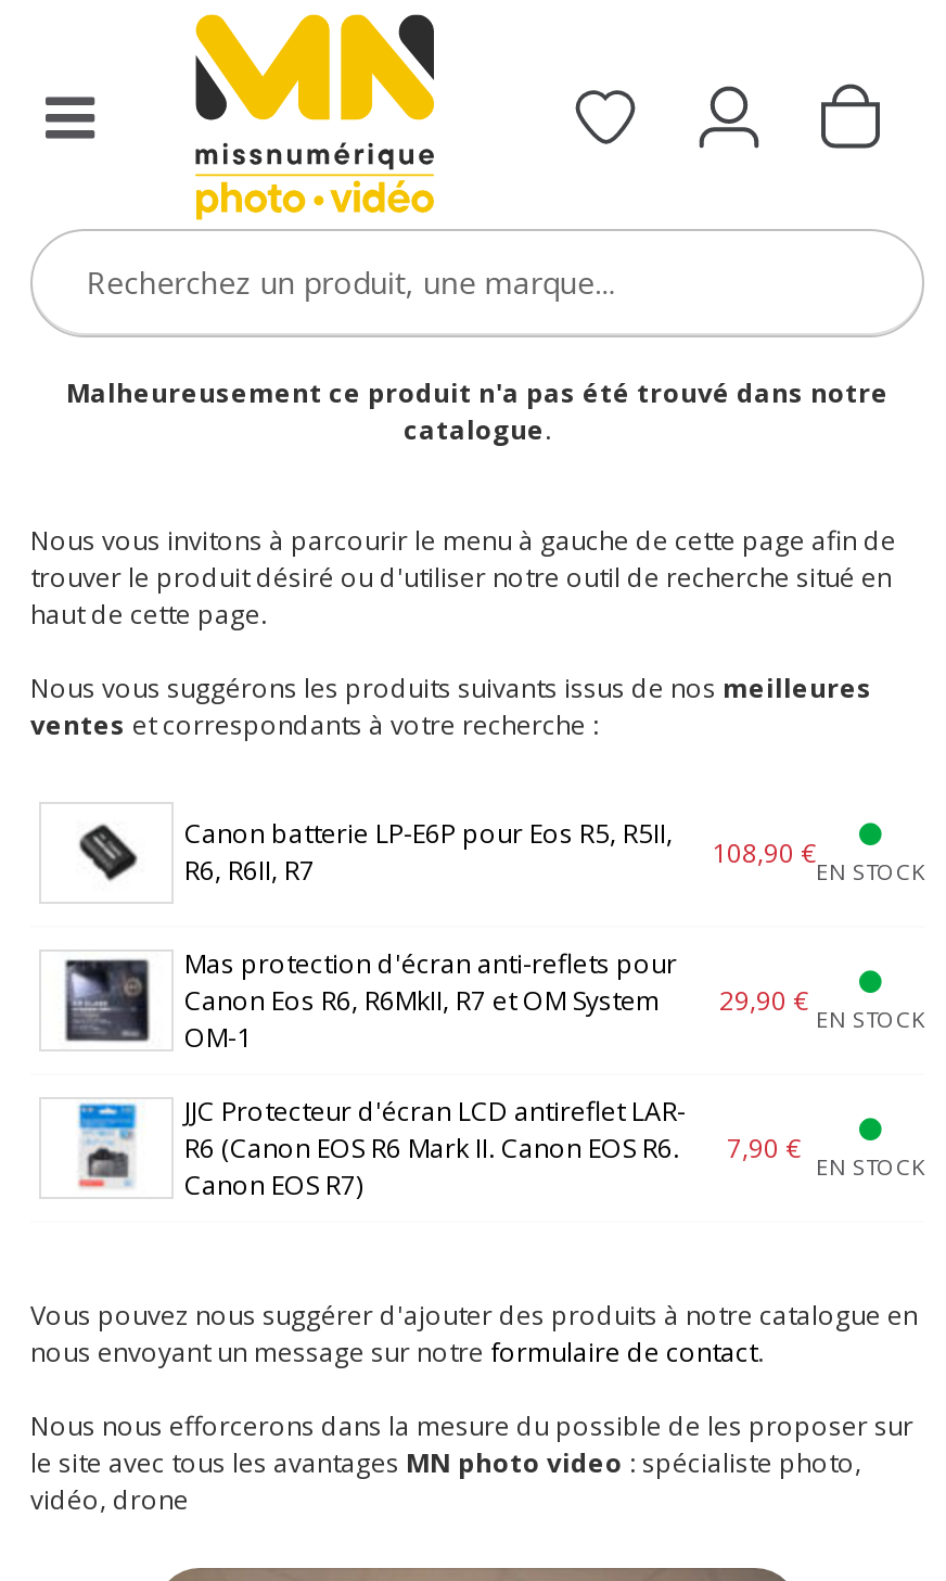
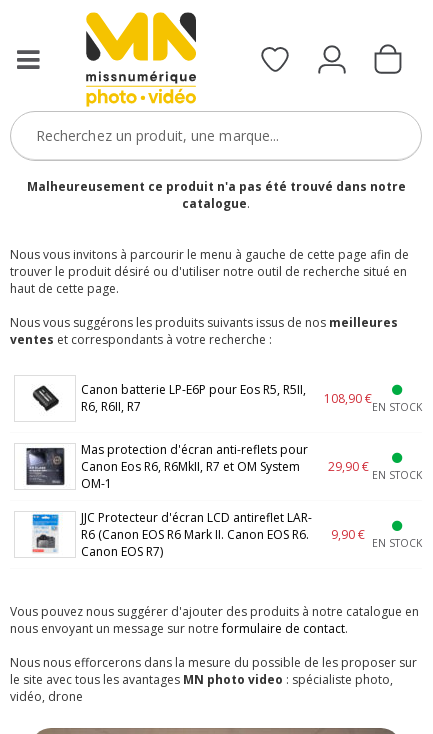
- R6 (Canon EOS R6 Mark II. Canon EOS R6. 7,90 € EN STOCK
+ R6 (Canon EOS R6 Mark II. Canon EOS R6. 9,90 € EN STOCK
